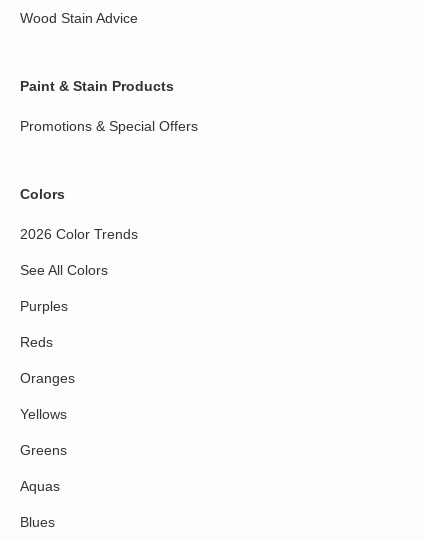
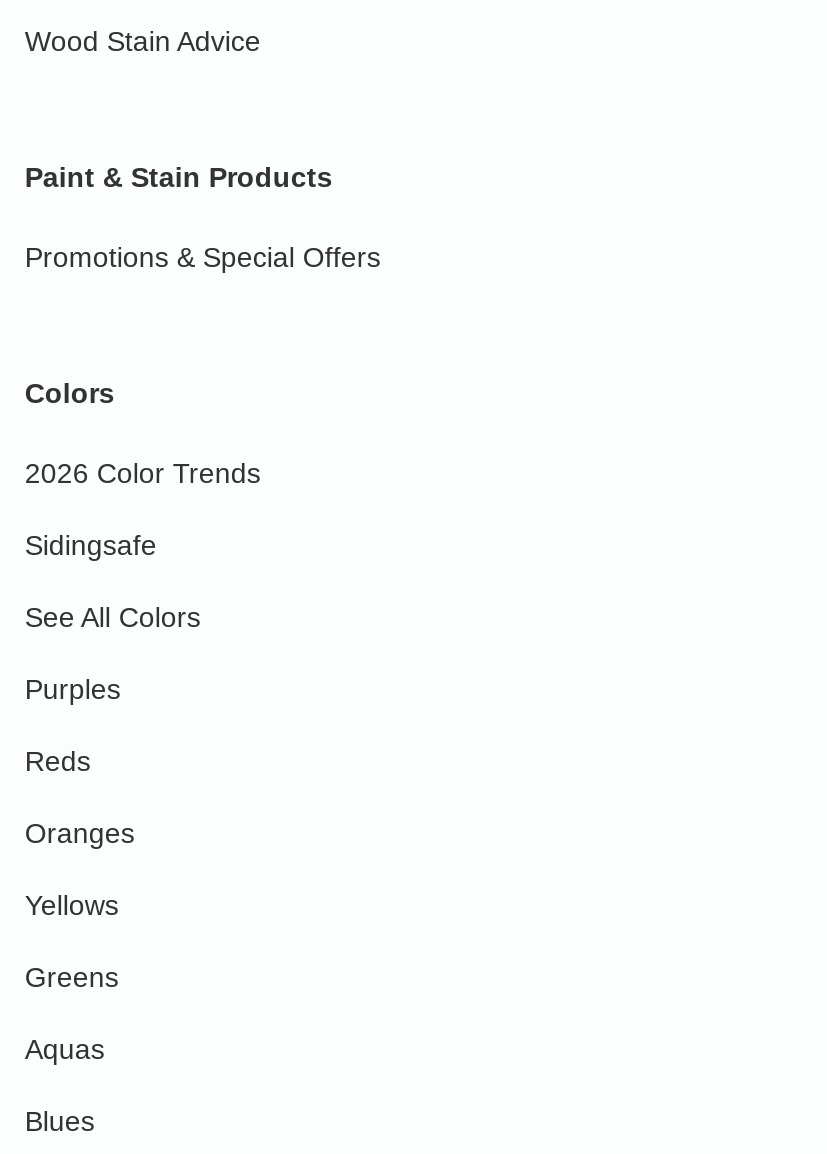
+ Sidingsafe
